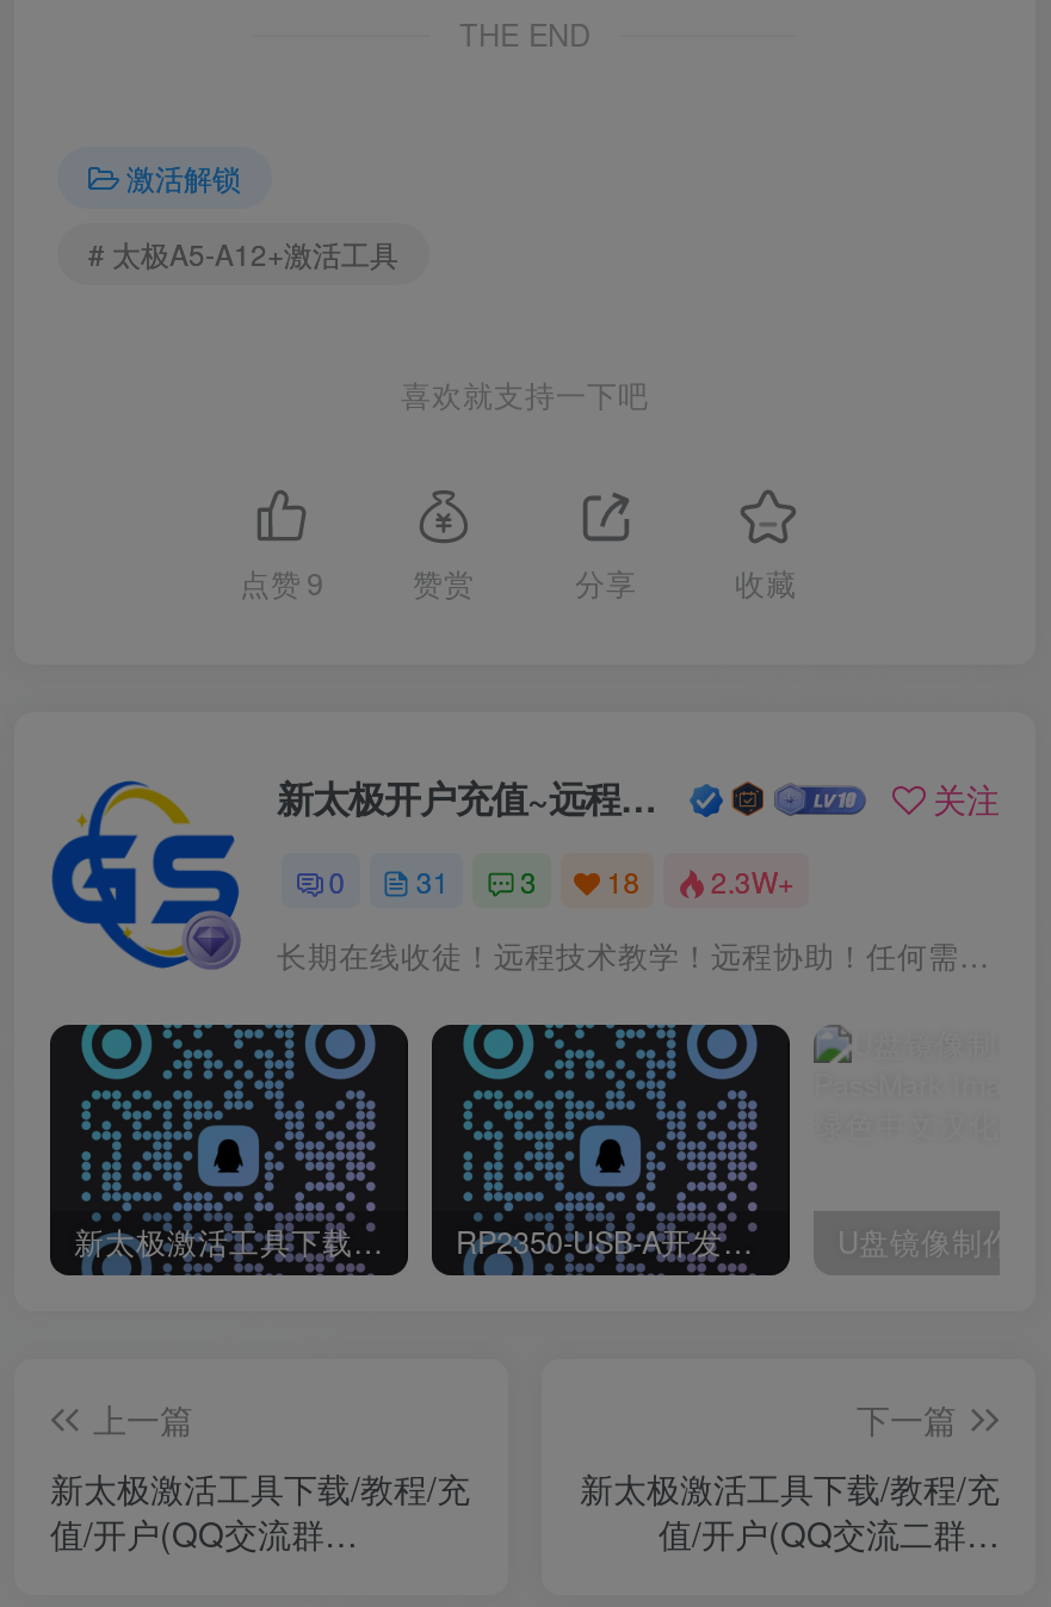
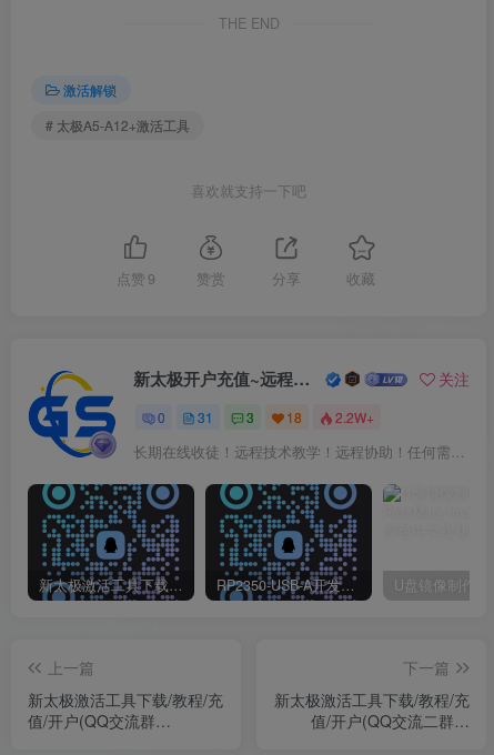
- 0 31 3 18 2.3W+
+ 0 31 3 18 2.2W+
